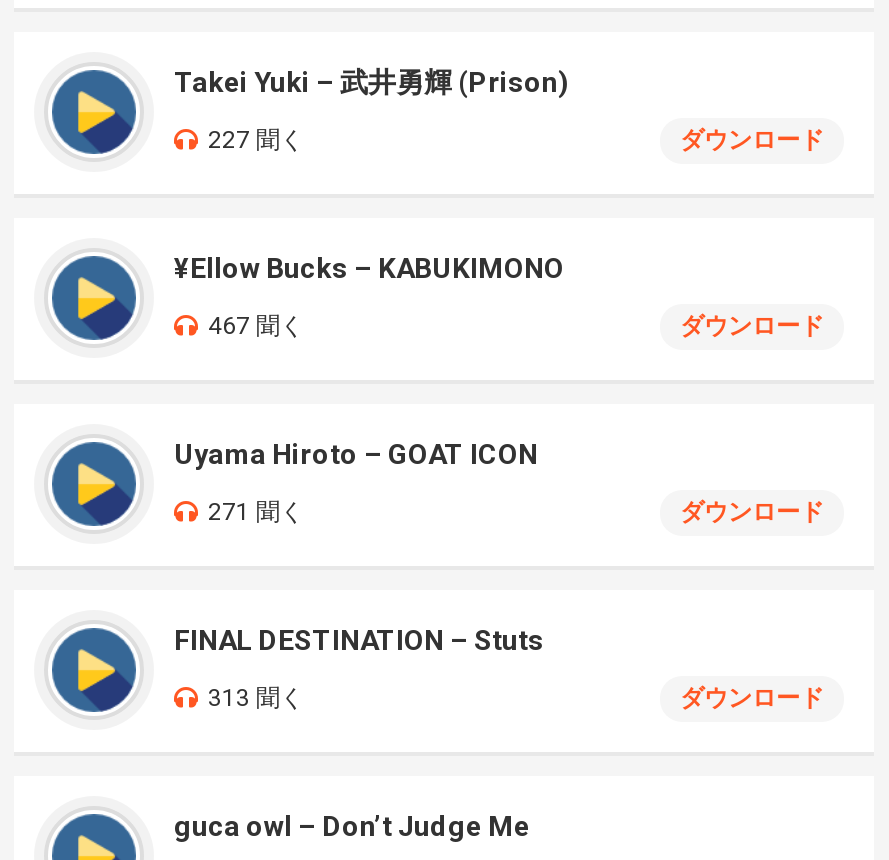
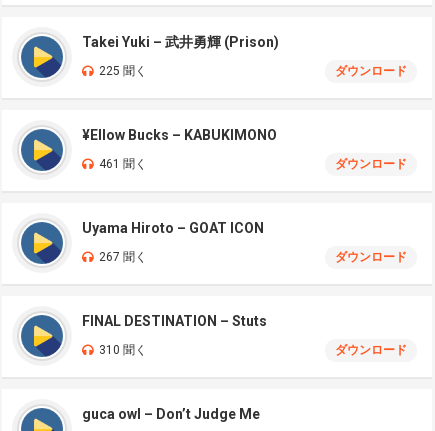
- 227 聞く
+ 225 聞く

- 467 聞く
+ 461 聞く

- 271 聞く
+ 267 聞く

- 313 聞く
+ 310 聞く
